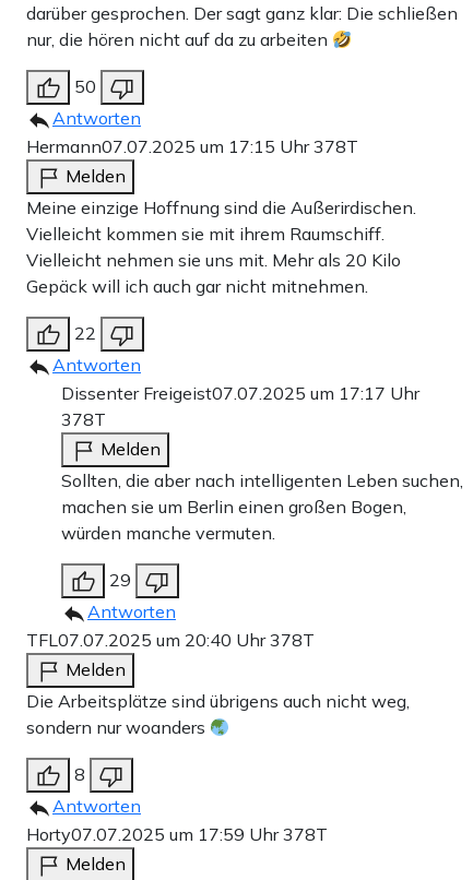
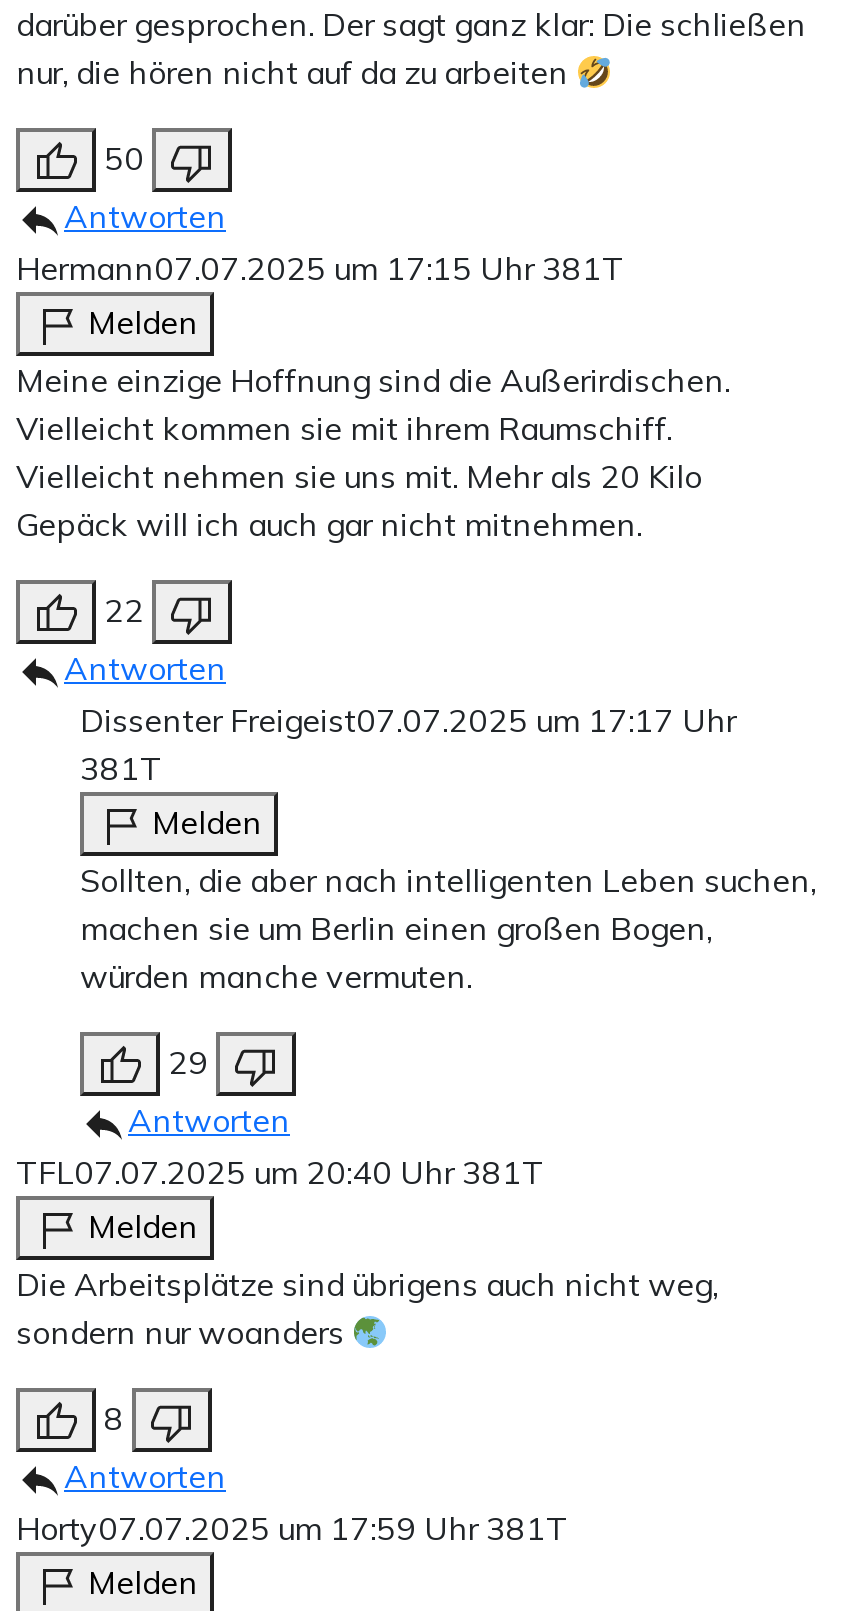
- Hermann07.07.2025 um 17:15 Uhr 378T
+ Hermann07.07.2025 um 17:15 Uhr 381T

- 378T
+ 381T

- TFL07.07.2025 um 20:40 Uhr 378T
+ TFL07.07.2025 um 20:40 Uhr 381T

- Horty07.07.2025 um 17:59 Uhr 378T
+ Horty07.07.2025 um 17:59 Uhr 381T
